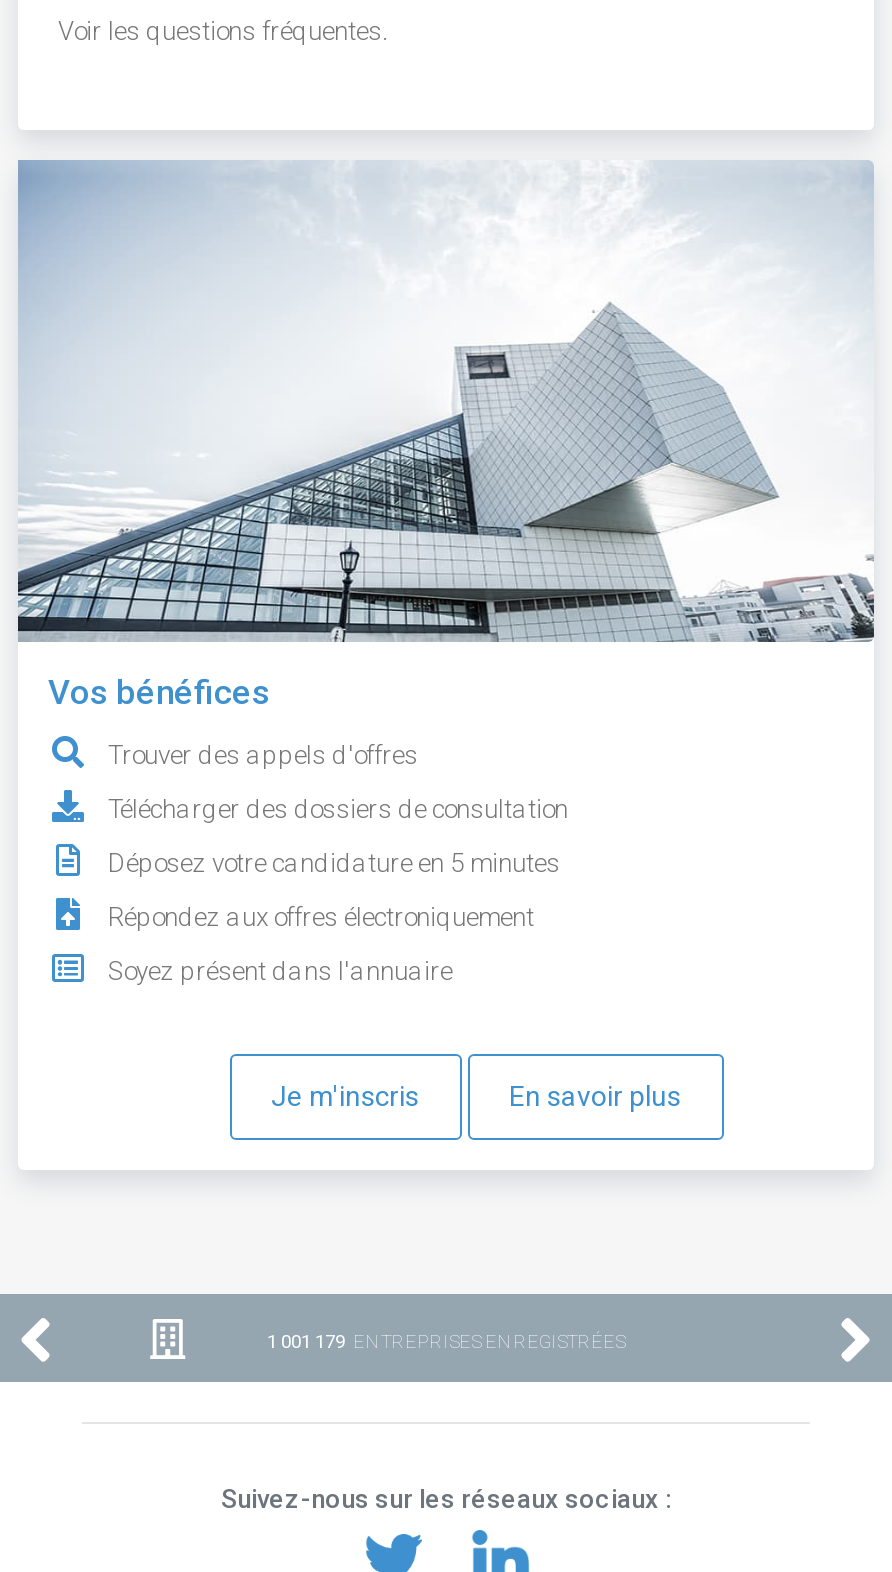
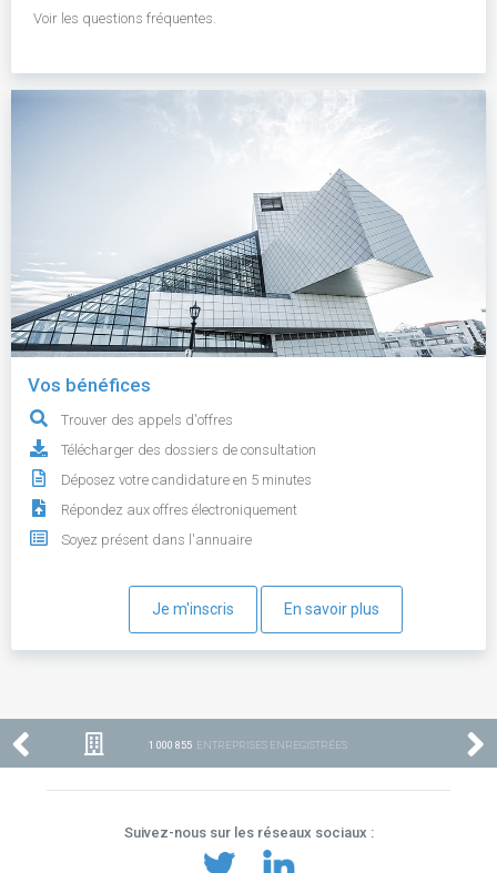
- 1 001 179 ENTREPRISES ENREGISTRÉES
+ 1 000 855 ENTREPRISES ENREGISTRÉES
